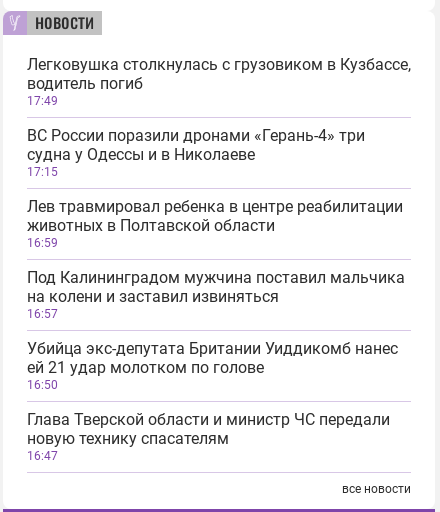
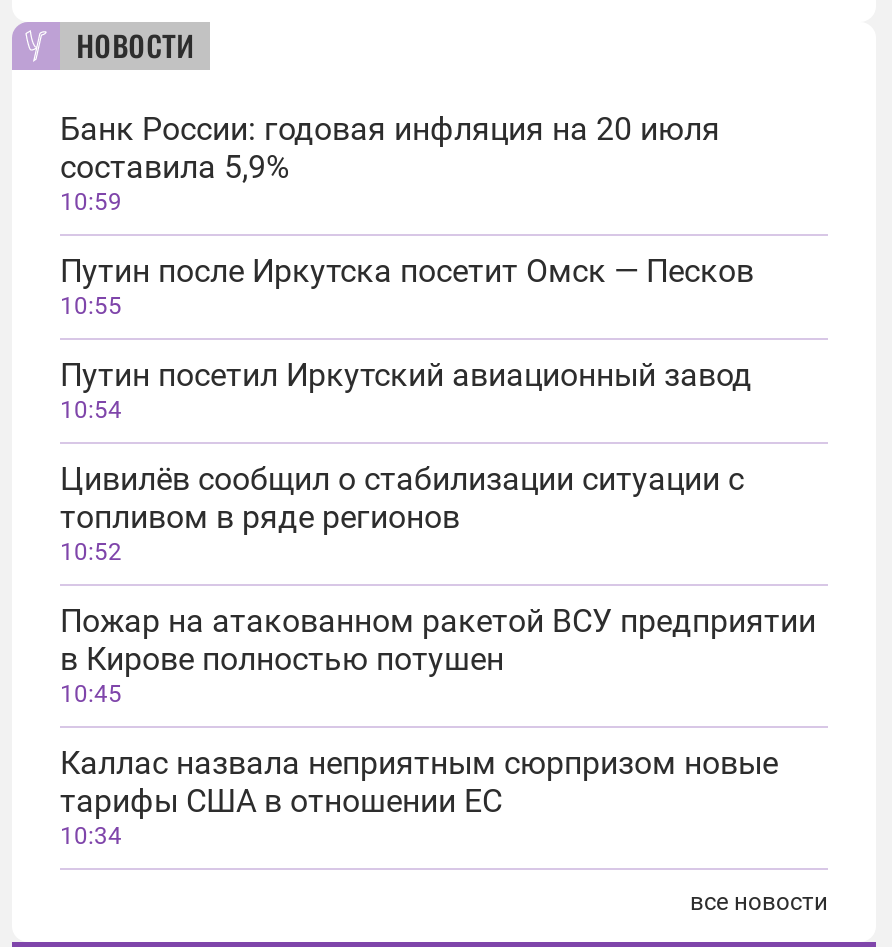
- Легковушка столкнулась с грузовиком в Кузбассе,
- водитель погиб
- 17:49
+ Банк России: годовая инфляция на 20 июля
+ составила 5,9%
+ 10:59

- ВС России поразили дронами «Герань-4» три
- судна у Одессы и в Николаеве
- 17:15
+ Путин после Иркутска посетит Омск — Песков
+ 10:55

- Лев травмировал ребенка в центре реабилитации
- животных в Полтавской области
- 16:59
+ Путин посетил Иркутский авиационный завод
+ 10:54

- Под Калининградом мужчина поставил мальчика
- на колени и заставил извиняться
- 16:57
+ Цивилёв сообщил о стабилизации ситуации с
+ топливом в ряде регионов
+ 10:52

- Убийца экс-депутата Британии Уиддикомб нанес
- ей 21 удар молотком по голове
- 16:50
+ Пожар на атакованном ракетой ВСУ предприятии
+ в Кирове полностью потушен
+ 10:45

- Глава Тверской области и министр ЧС передали
- новую технику спасателям
- 16:47
+ Каллас назвала неприятным сюрпризом новые
+ тарифы США в отношении ЕС
+ 10:34
